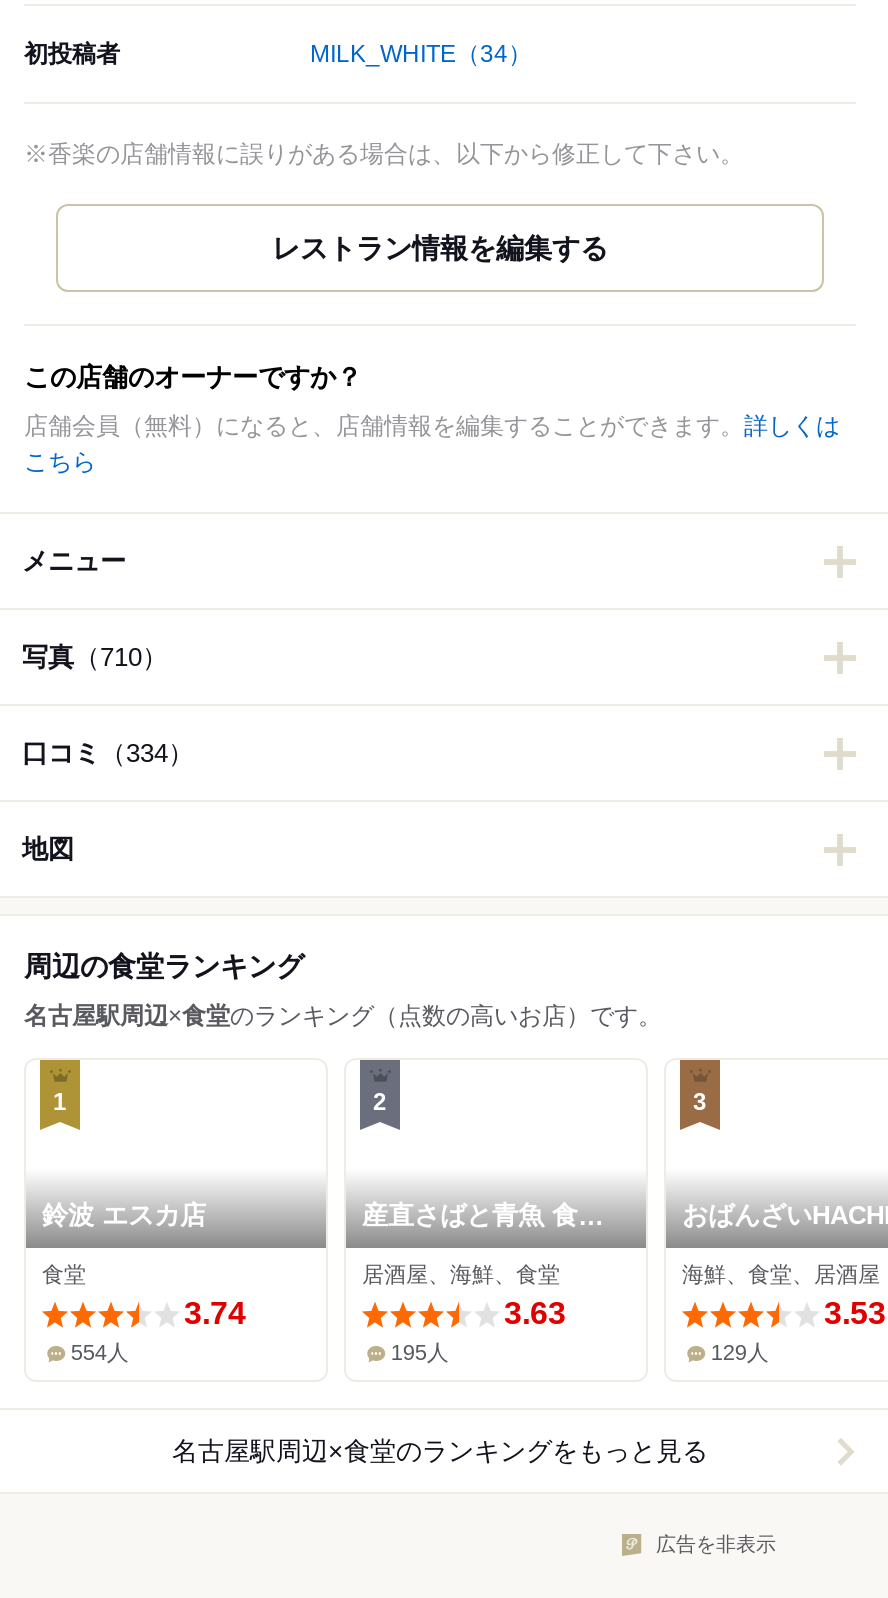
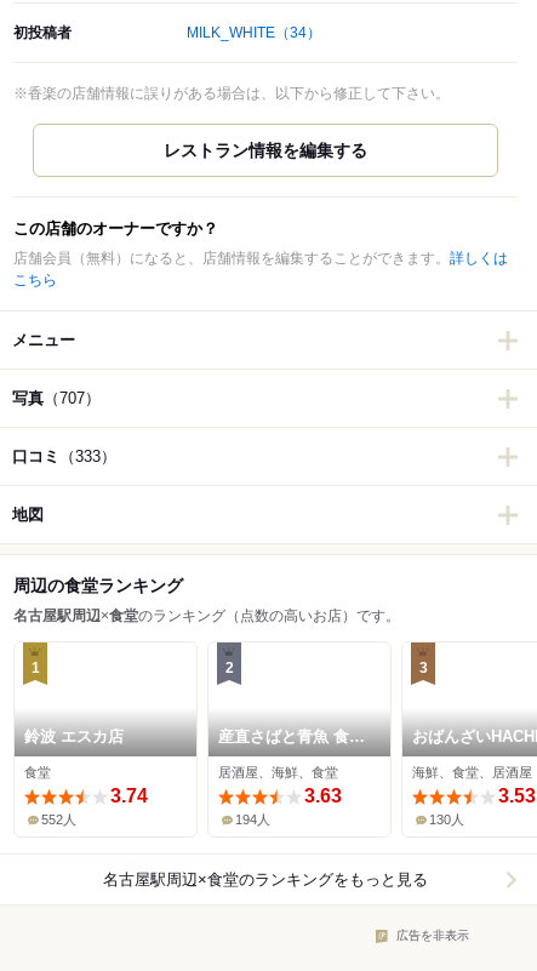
- 写真（710）
+ 写真（707）

- 口コミ（334）
+ 口コミ（333）

- 554人
+ 552人

- 195人
+ 194人

- 129人
+ 130人
